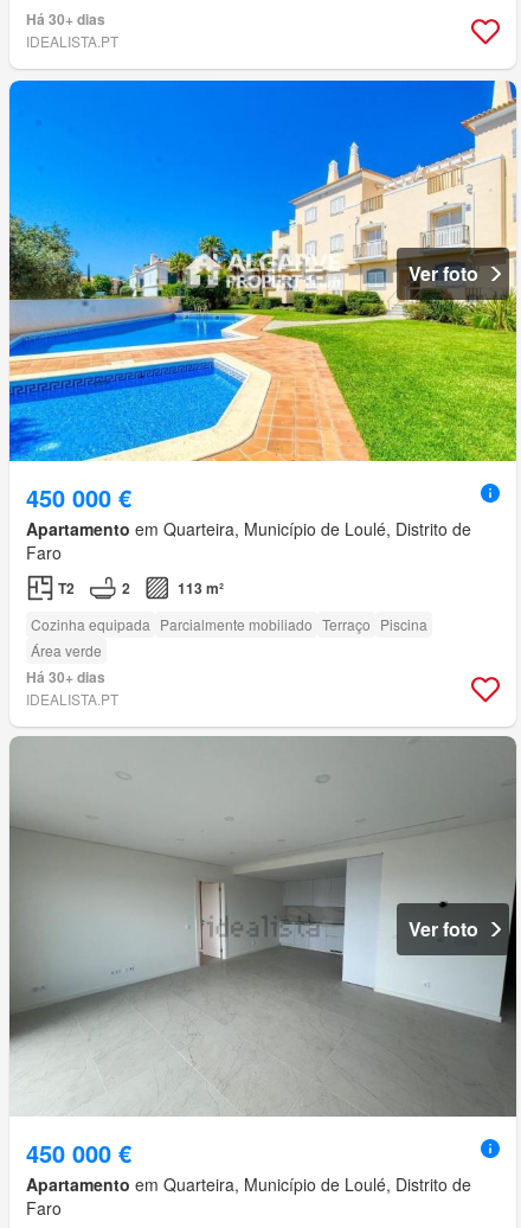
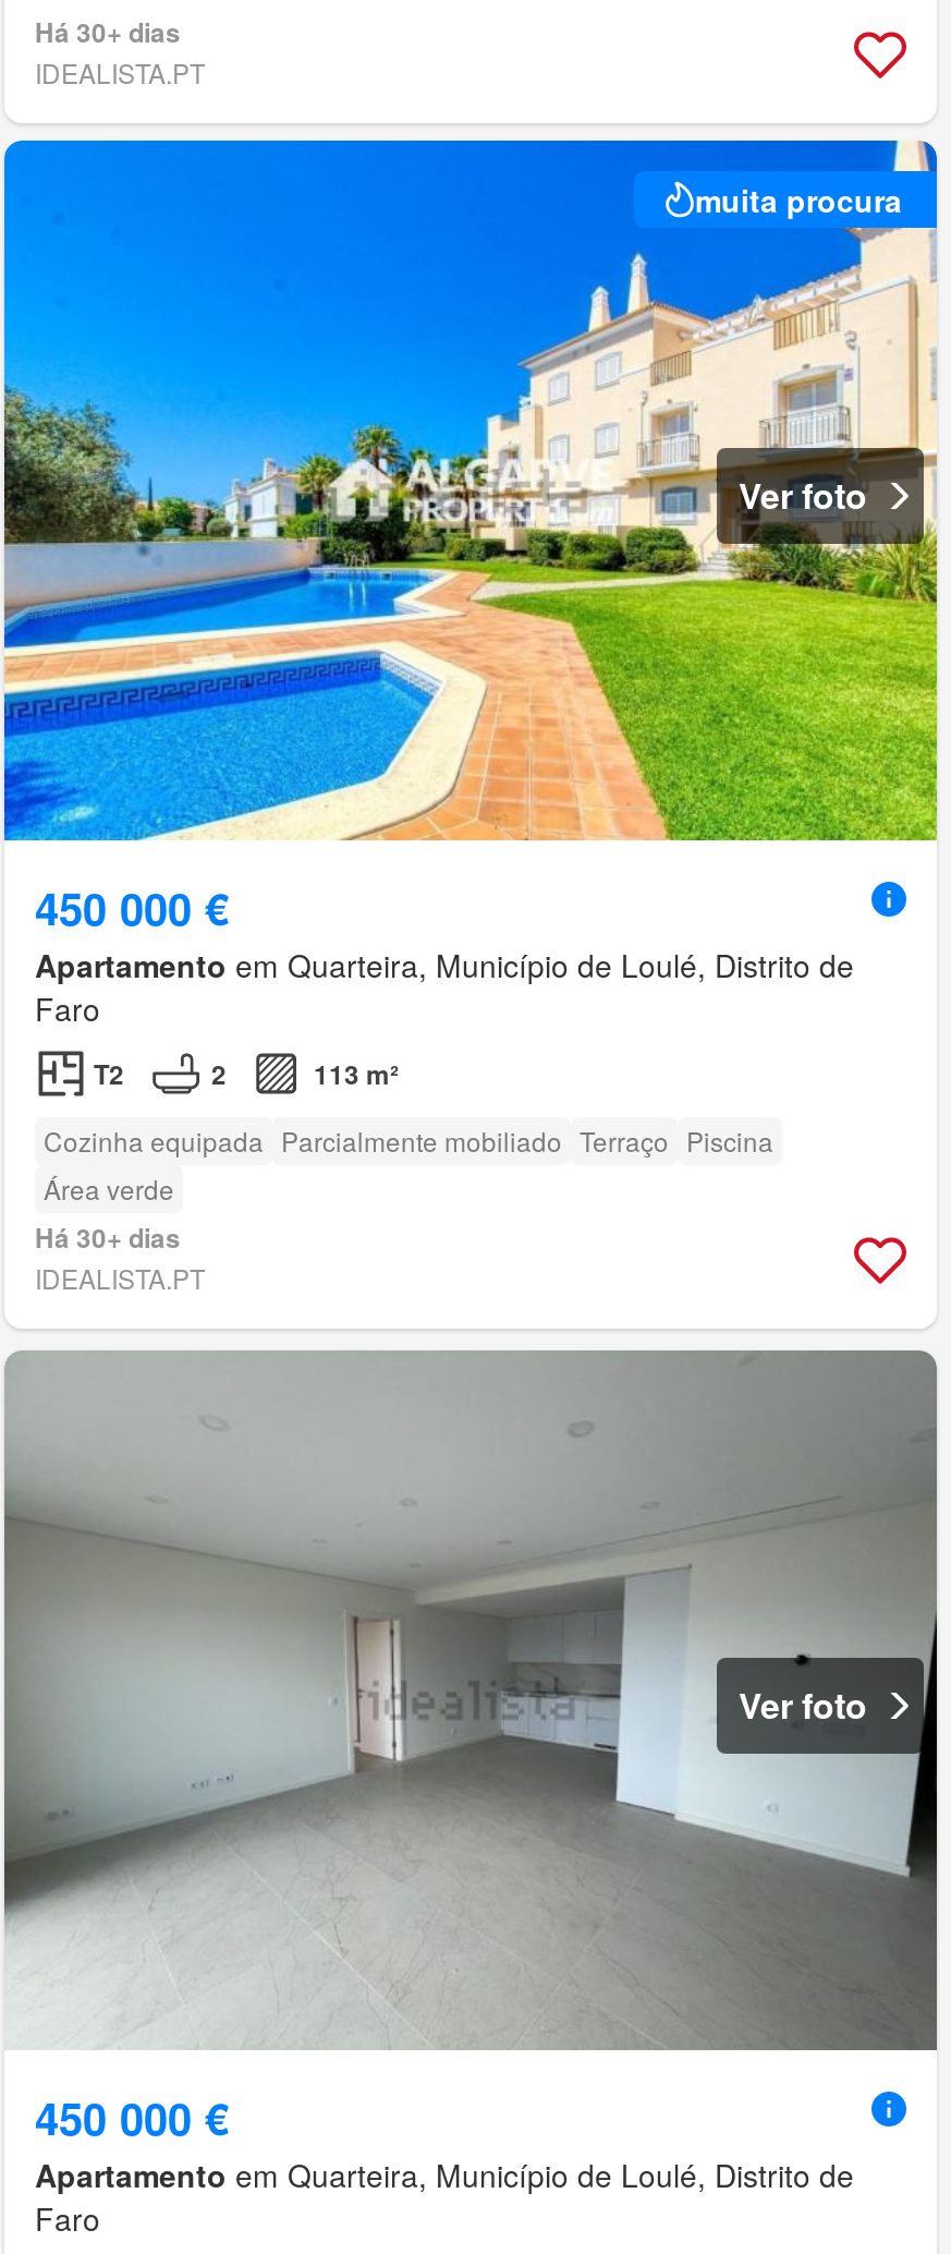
+ muita procura
